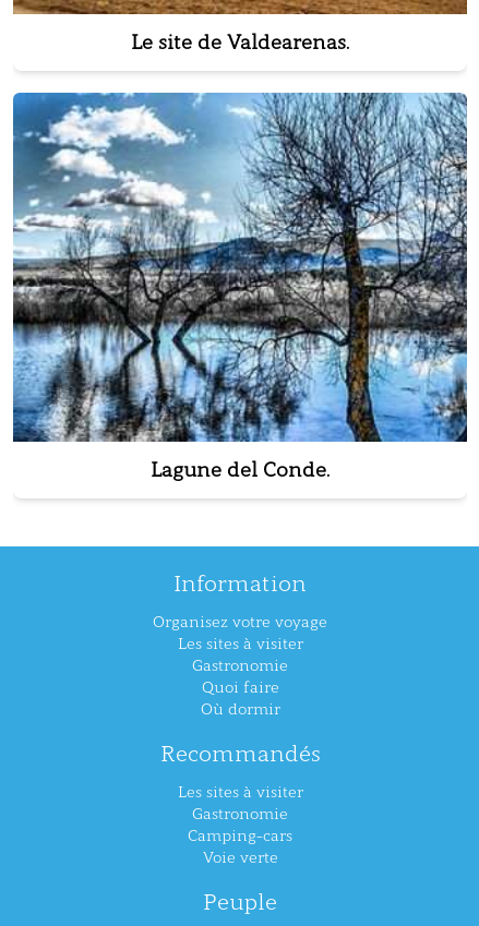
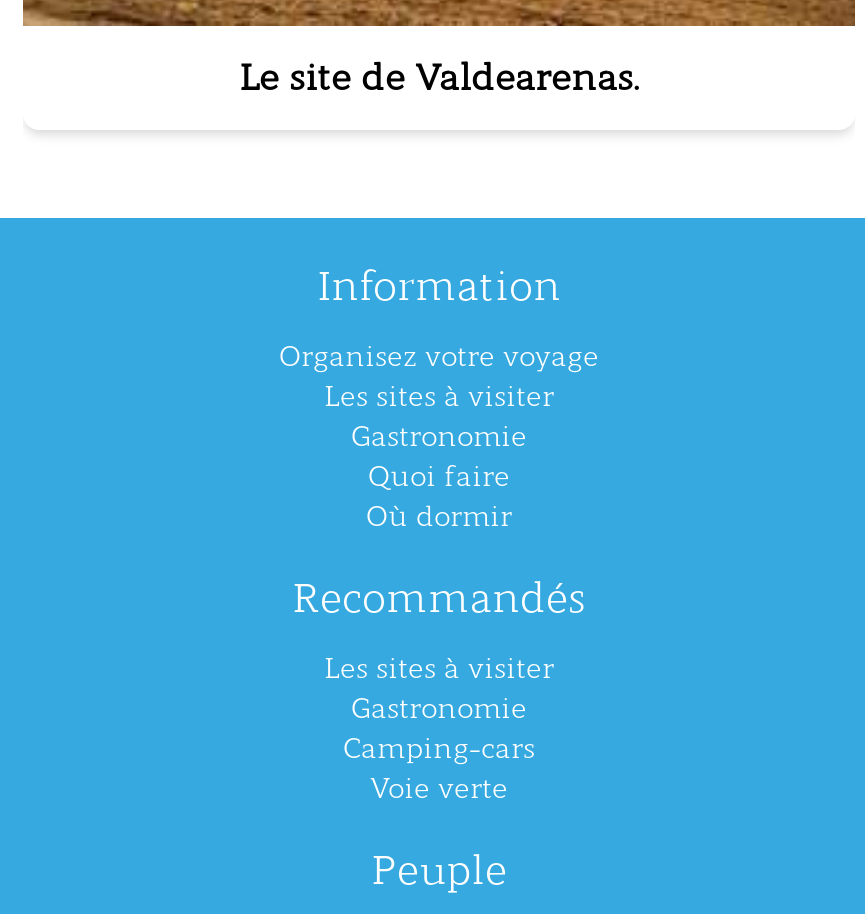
- [image]
- Lagune del Conde.
